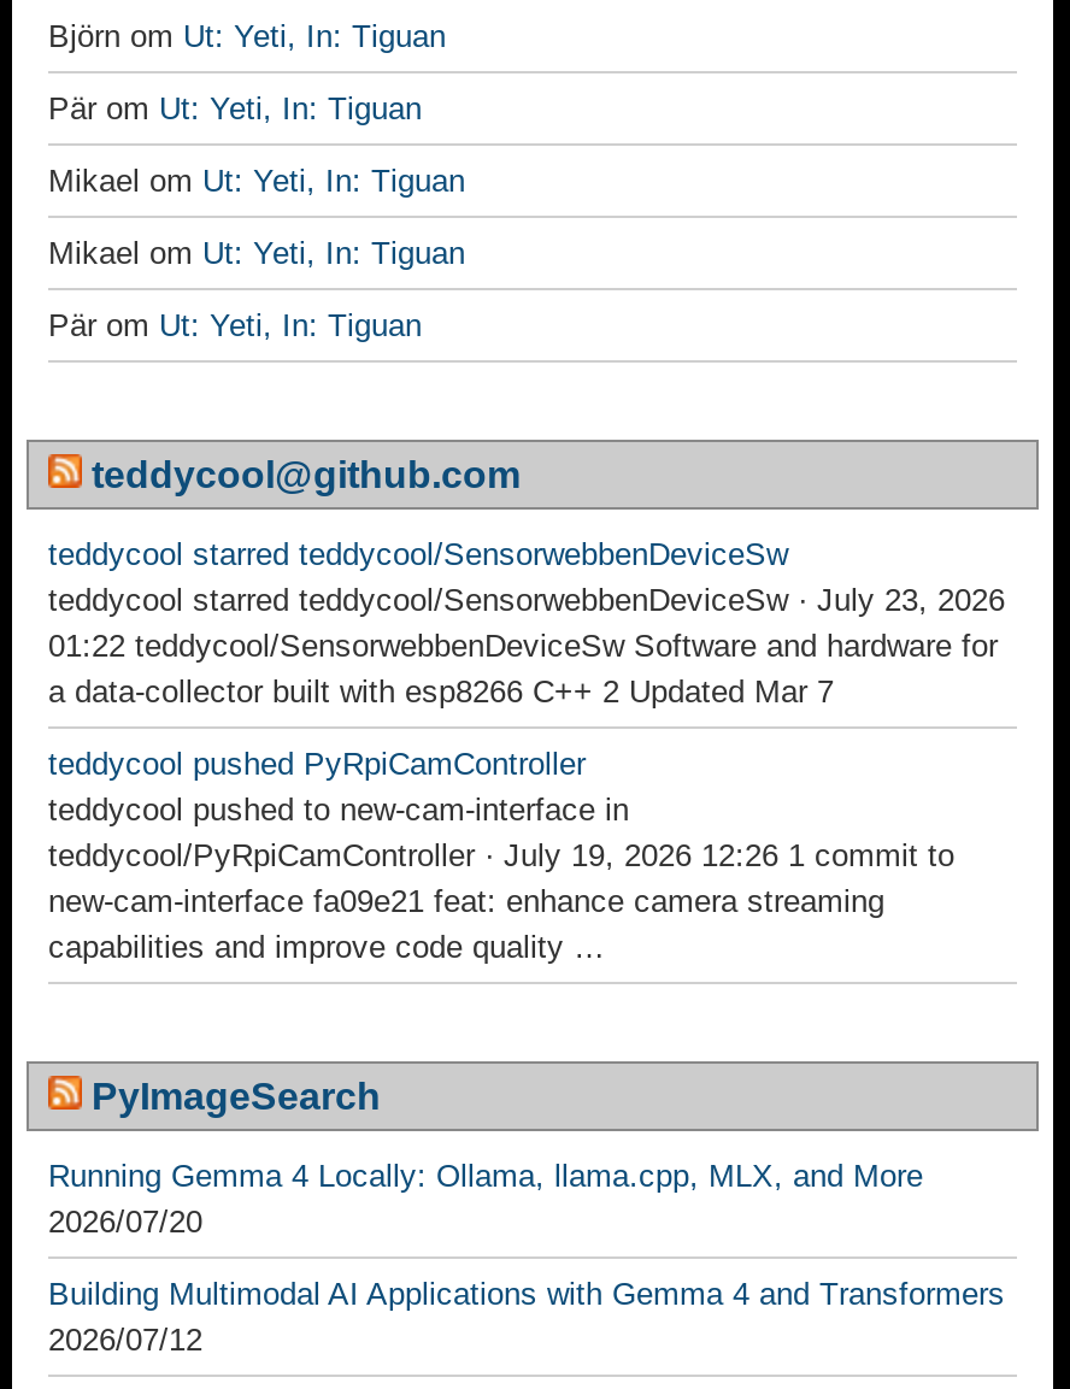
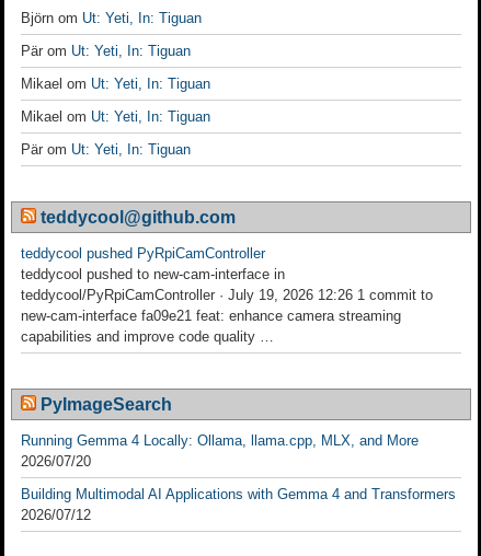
- teddycool starred teddycool/SensorwebbenDeviceSw
- teddycool starred teddycool/SensorwebbenDeviceSw · July 23, 2026
- 01:22 teddycool/SensorwebbenDeviceSw Software and hardware for
- a data-collector built with esp8266 C++ 2 Updated Mar 7
